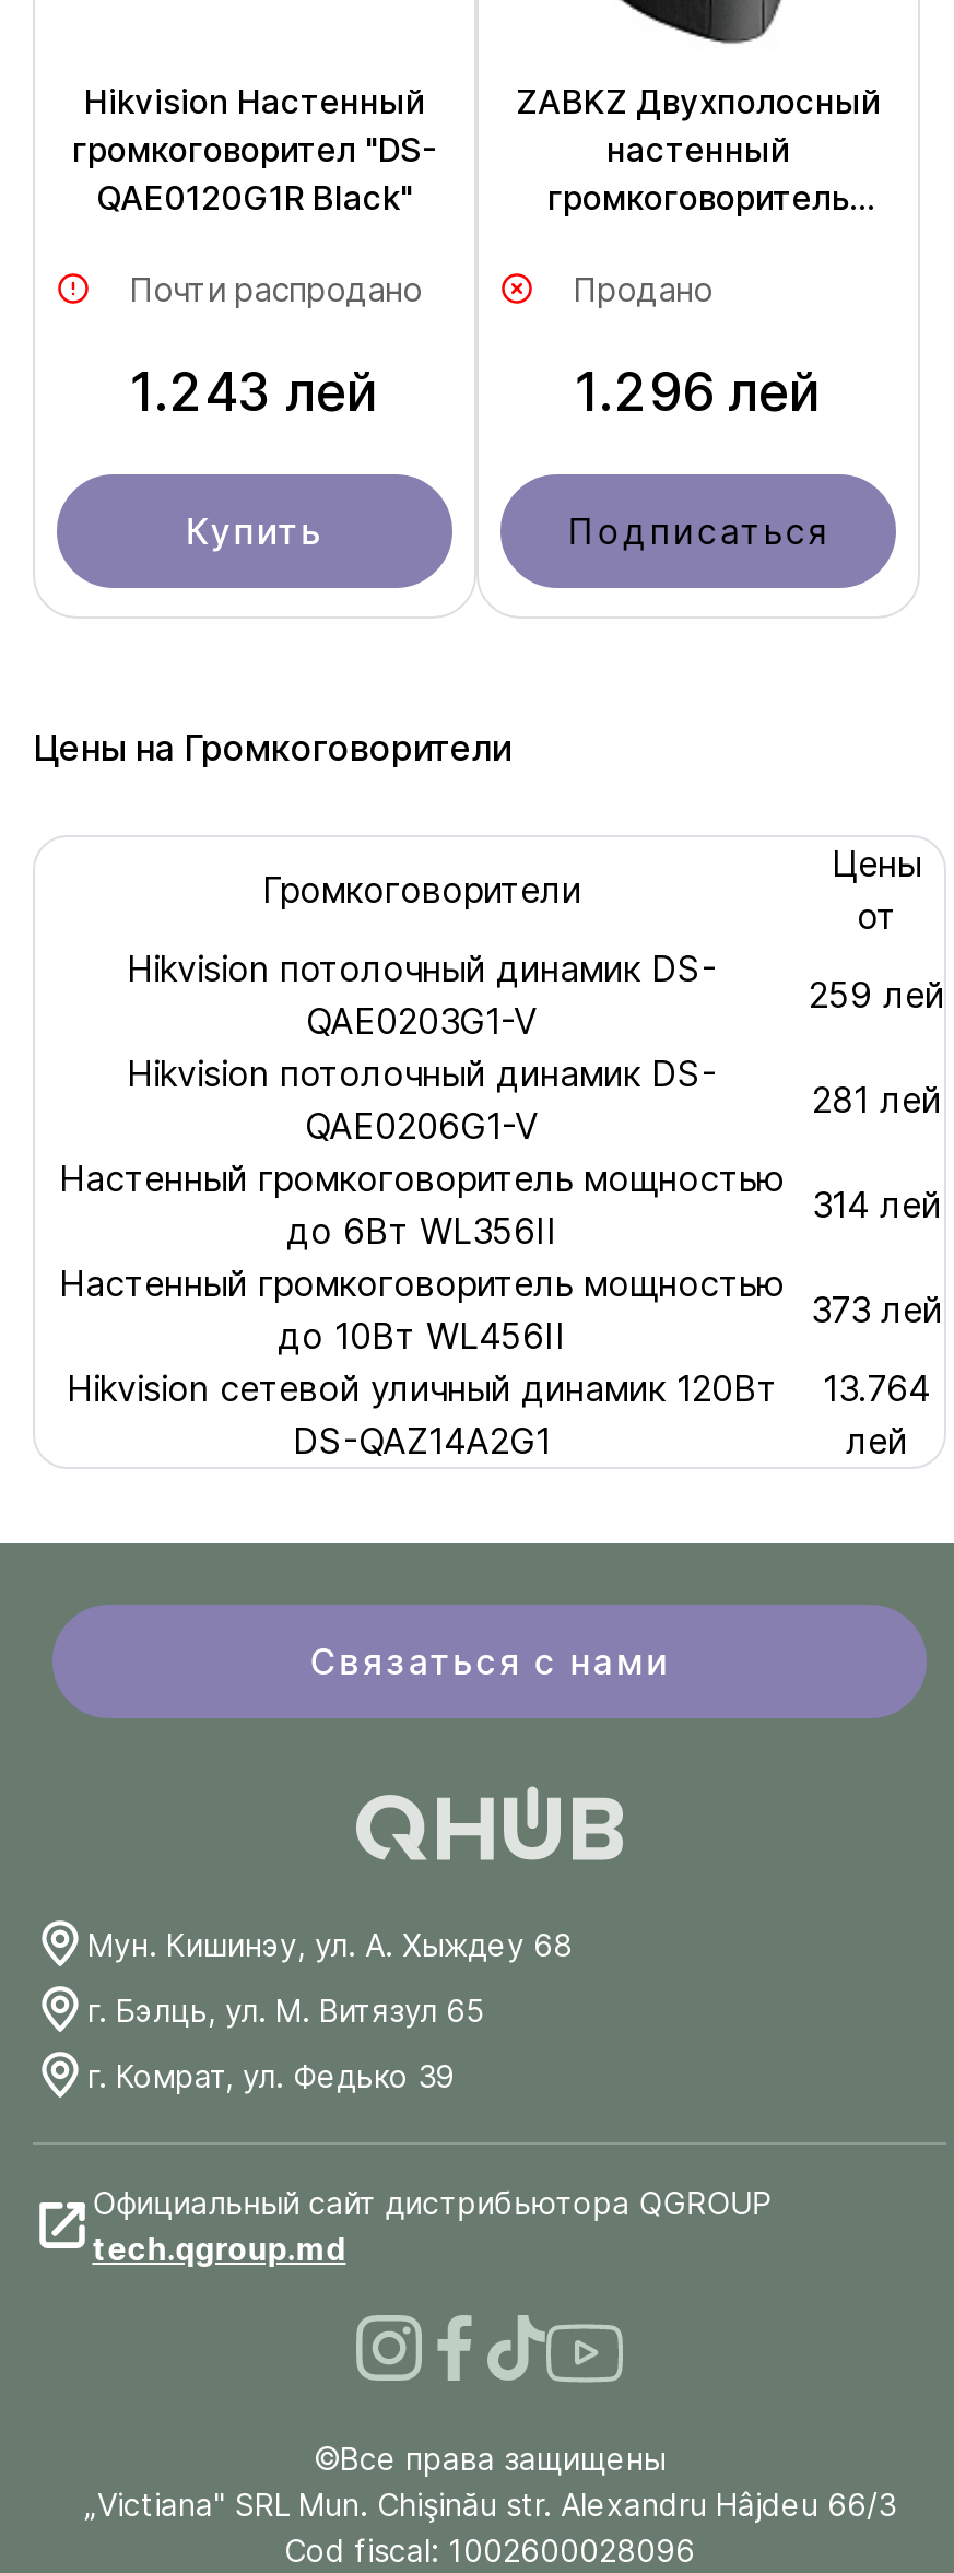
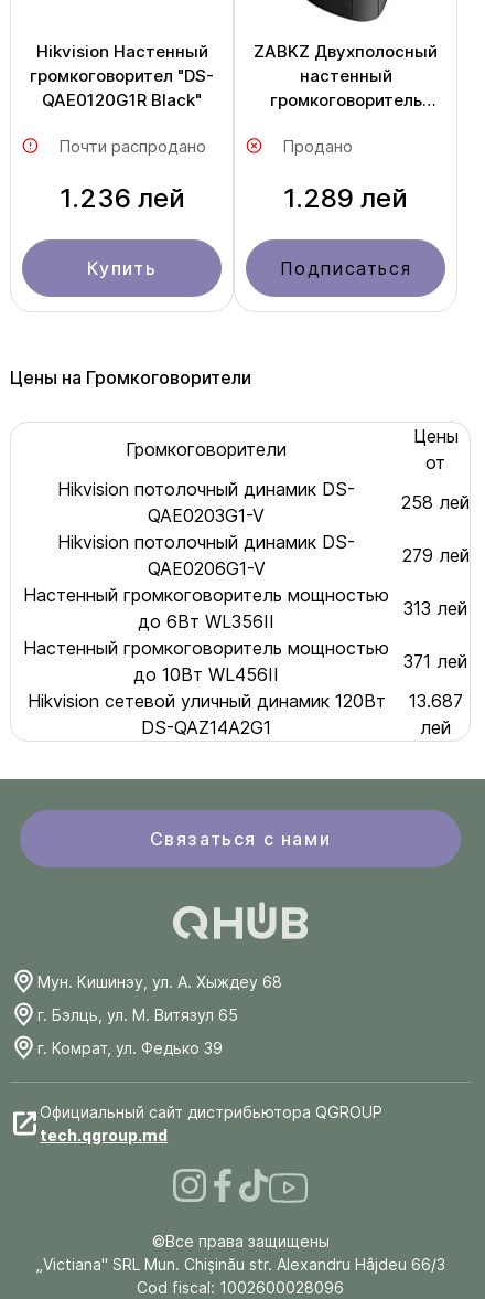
- 1.243 лей
+ 1.236 лей

- 1.296 лей
+ 1.289 лей

- 259 лей
+ 258 лей

- 281 лей
+ 279 лей

- 314 лей
+ 313 лей

- 373 лей
+ 371 лей

- 13.764
+ 13.687
